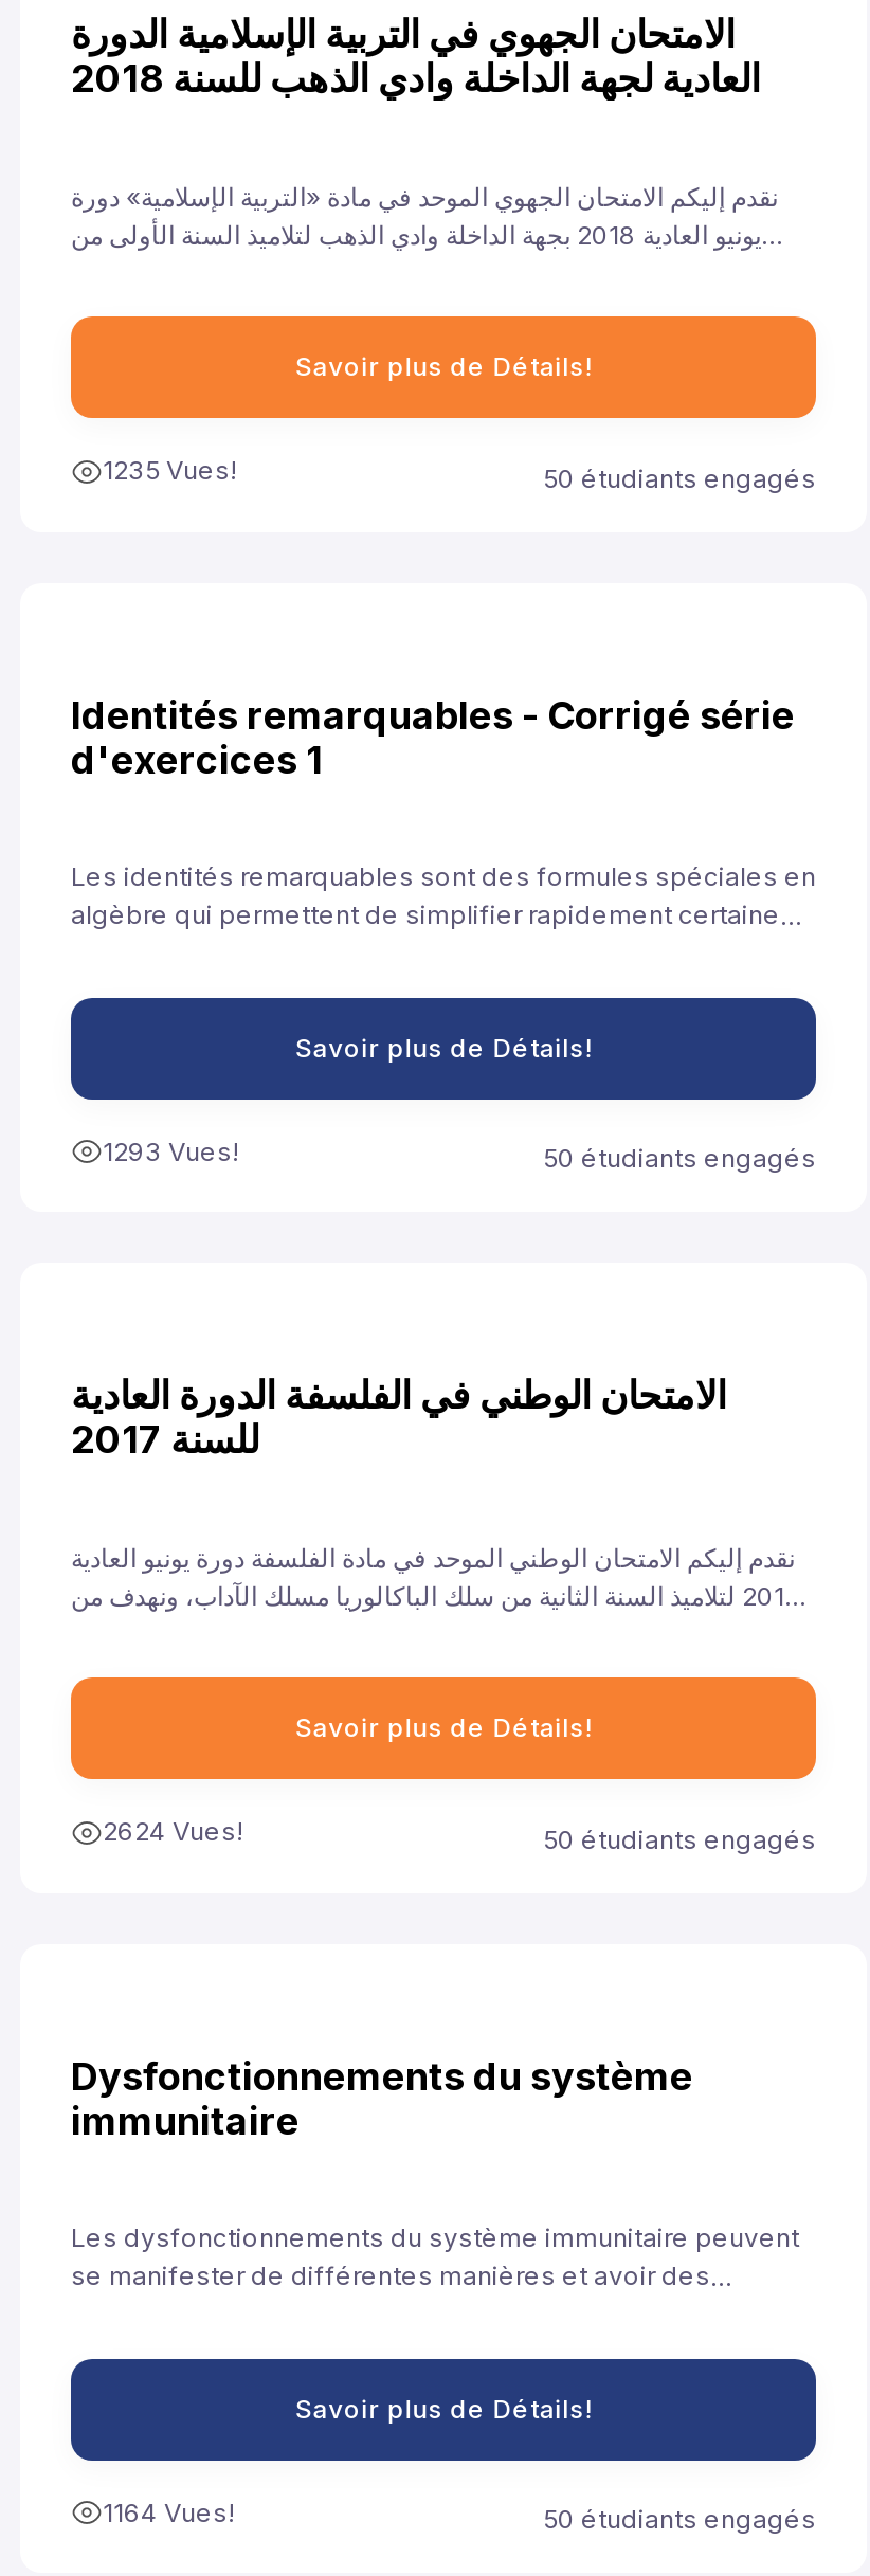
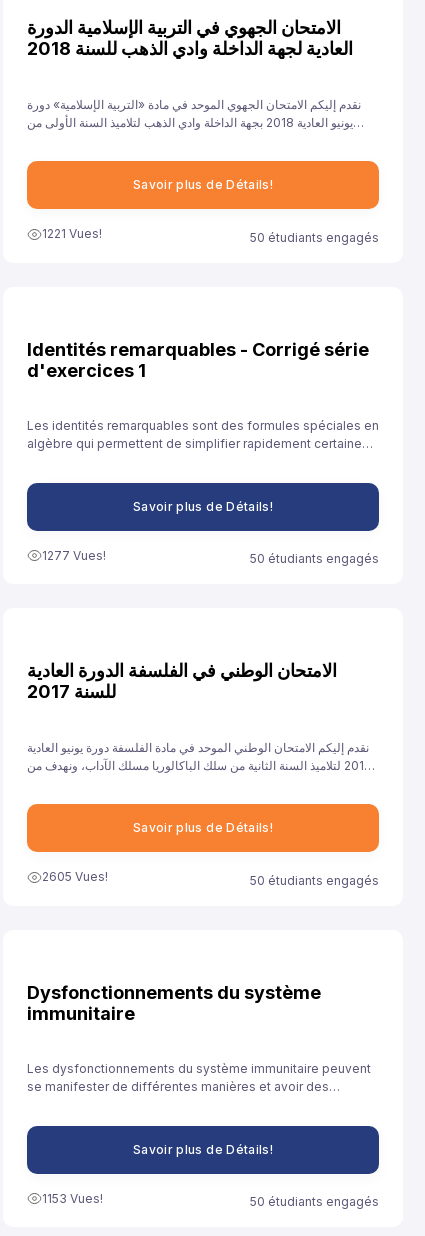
- 1235 Vues!
+ 1221 Vues!

- 1293 Vues!
+ 1277 Vues!

- 2624 Vues!
+ 2605 Vues!

- 1164 Vues!
+ 1153 Vues!
